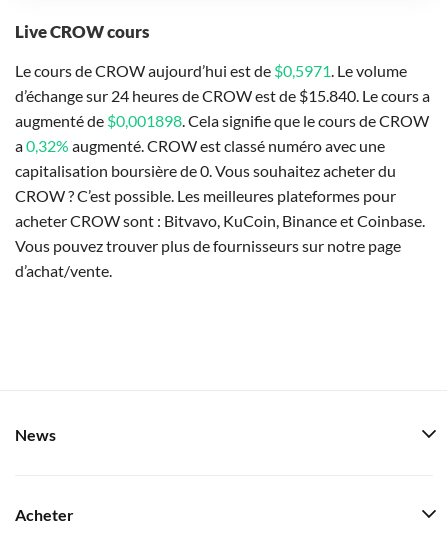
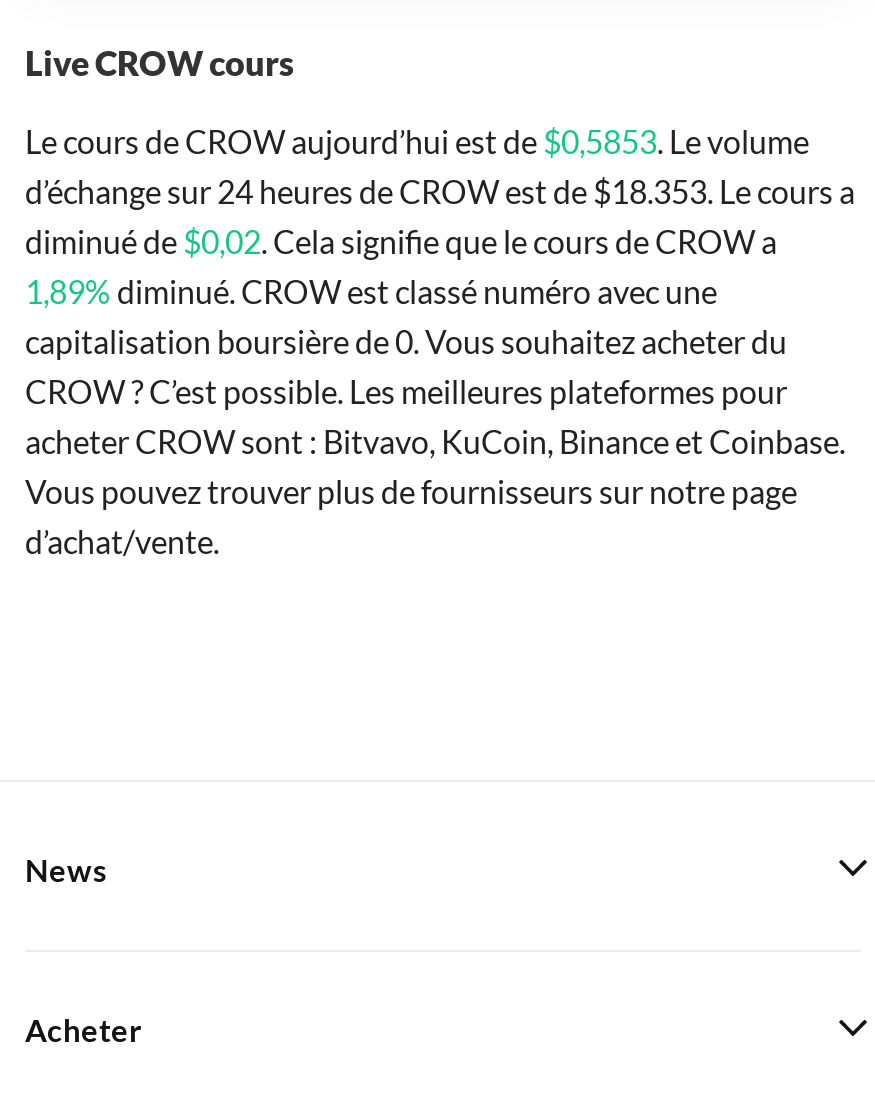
- Le cours de CROW aujourd’hui est de $0,5971. Le volume
- d’échange sur 24 heures de CROW est de $15.840. Le cours a
- augmenté de $0,001898. Cela signifie que le cours de CROW
- a 0,32% augmenté. CROW est classé numéro avec une
+ Le cours de CROW aujourd’hui est de $0,5853. Le volume
+ d’échange sur 24 heures de CROW est de $18.353. Le cours a
+ diminué de $0,02. Cela signifie que le cours de CROW a
+ 1,89% diminué. CROW est classé numéro avec une
